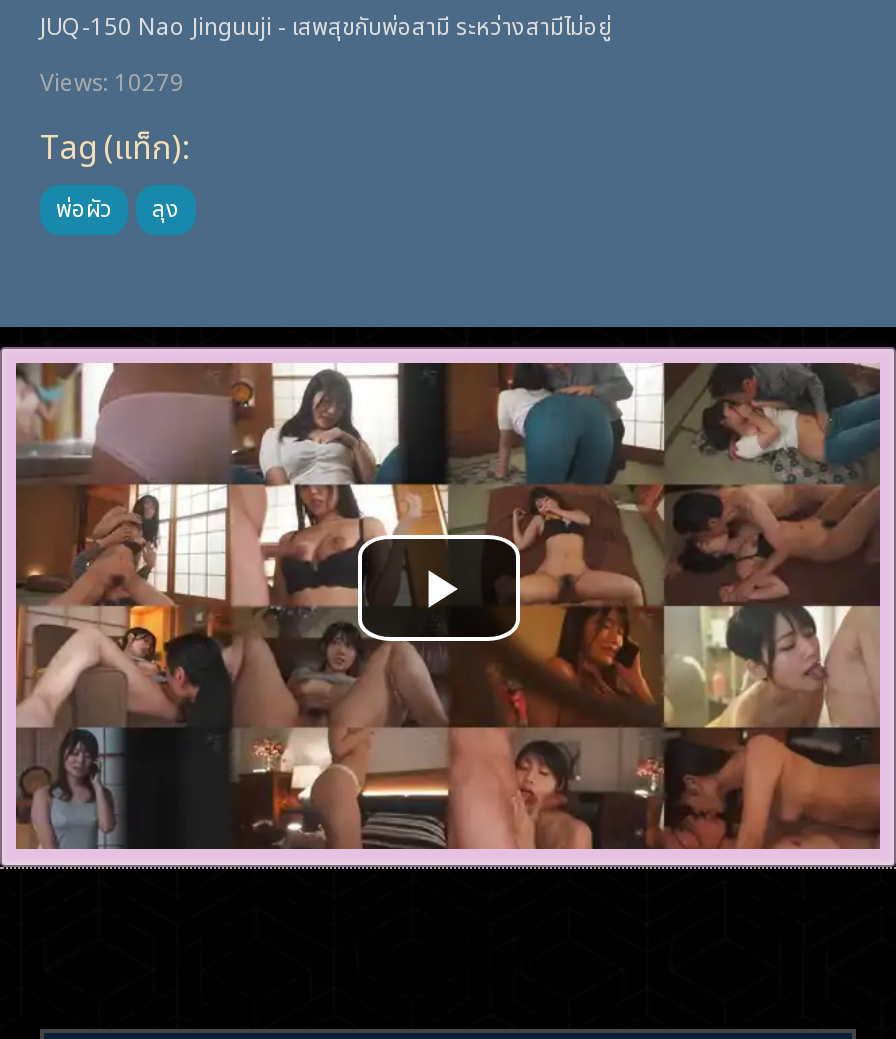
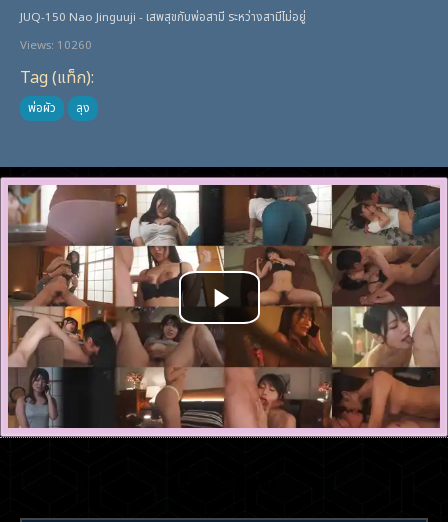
- Views: 10279
+ Views: 10260
